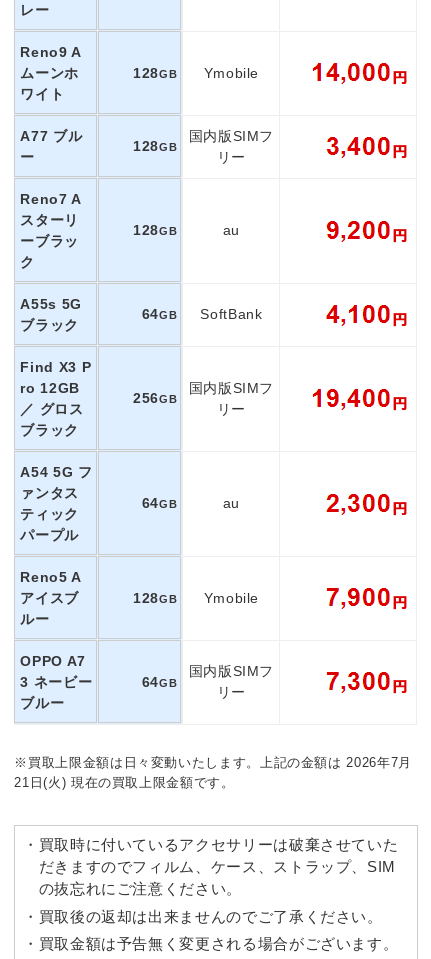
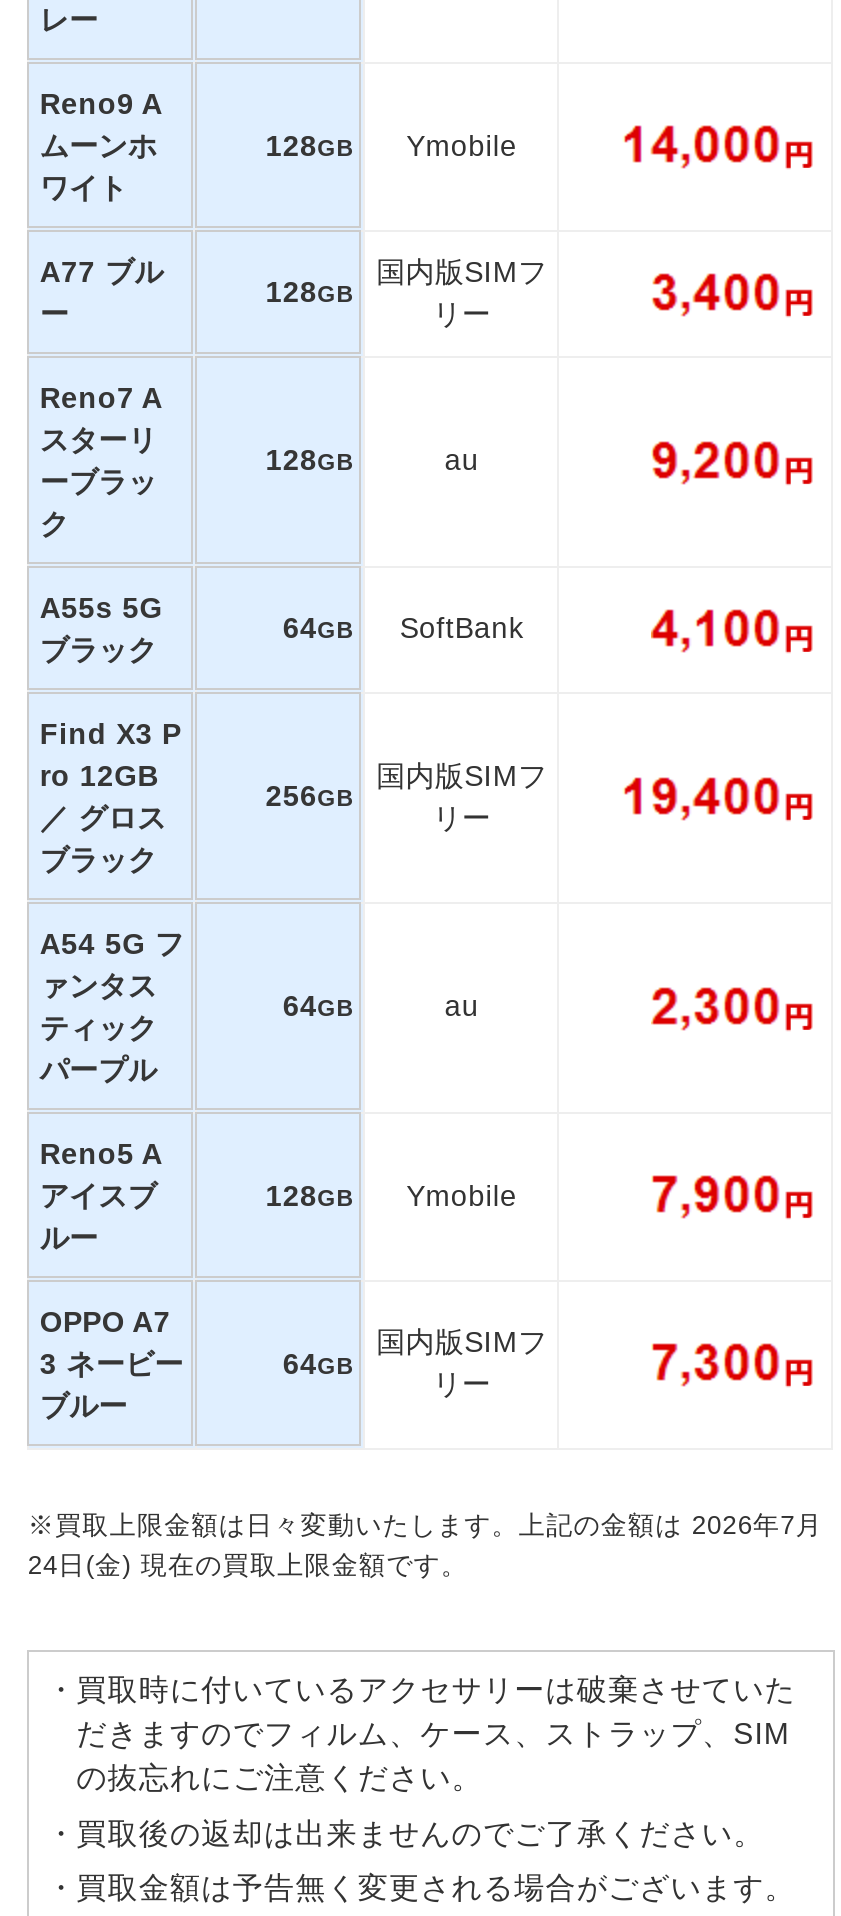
- 21日(火) 現在の買取上限金額です。
+ 24日(金) 現在の買取上限金額です。
